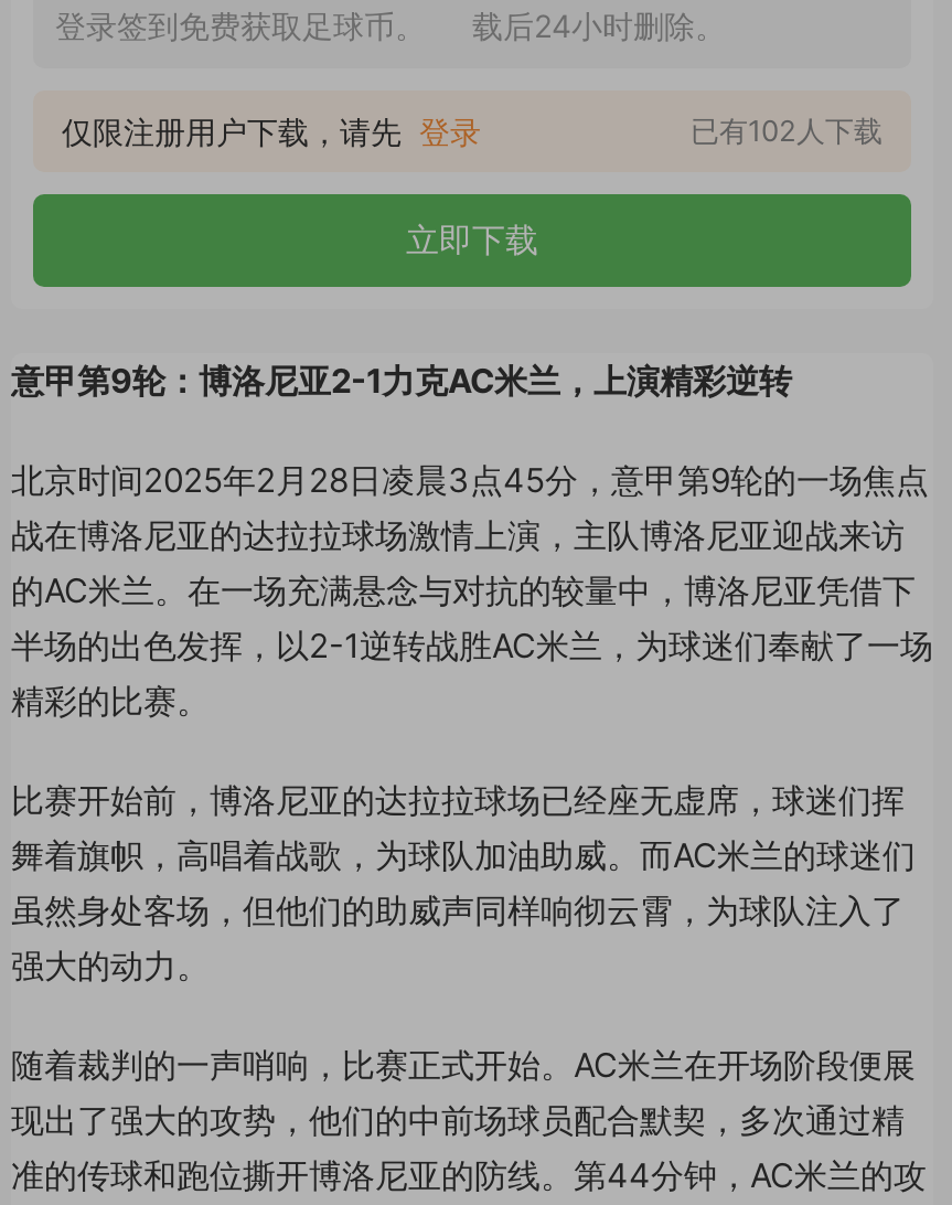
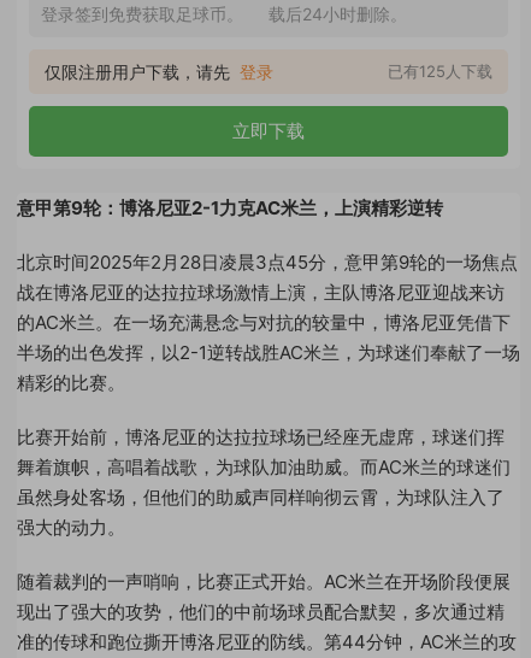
- 已有102人下载
+ 已有125人下载
